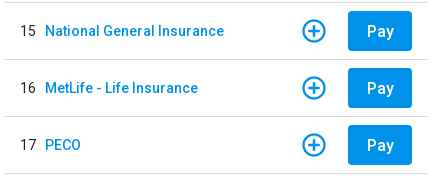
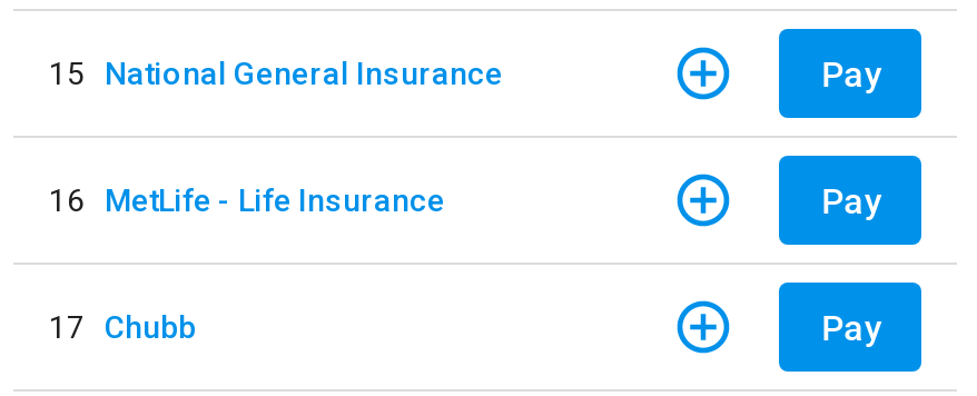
- 17 PECO
+ 17 Chubb
